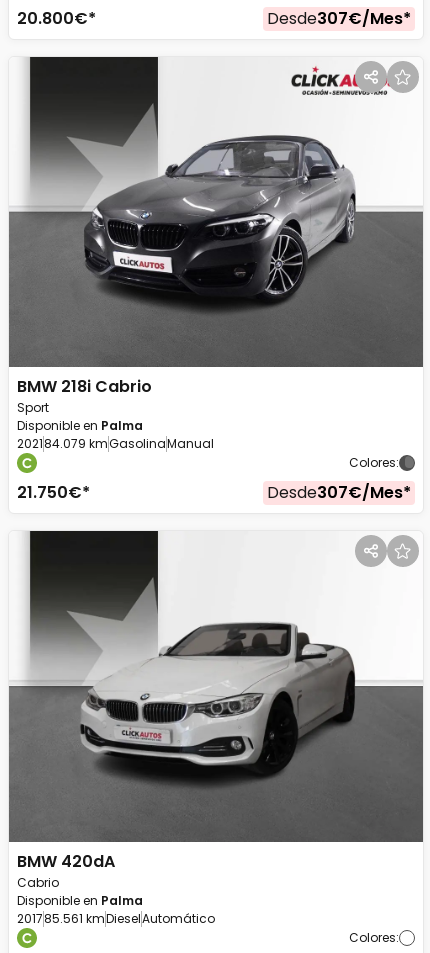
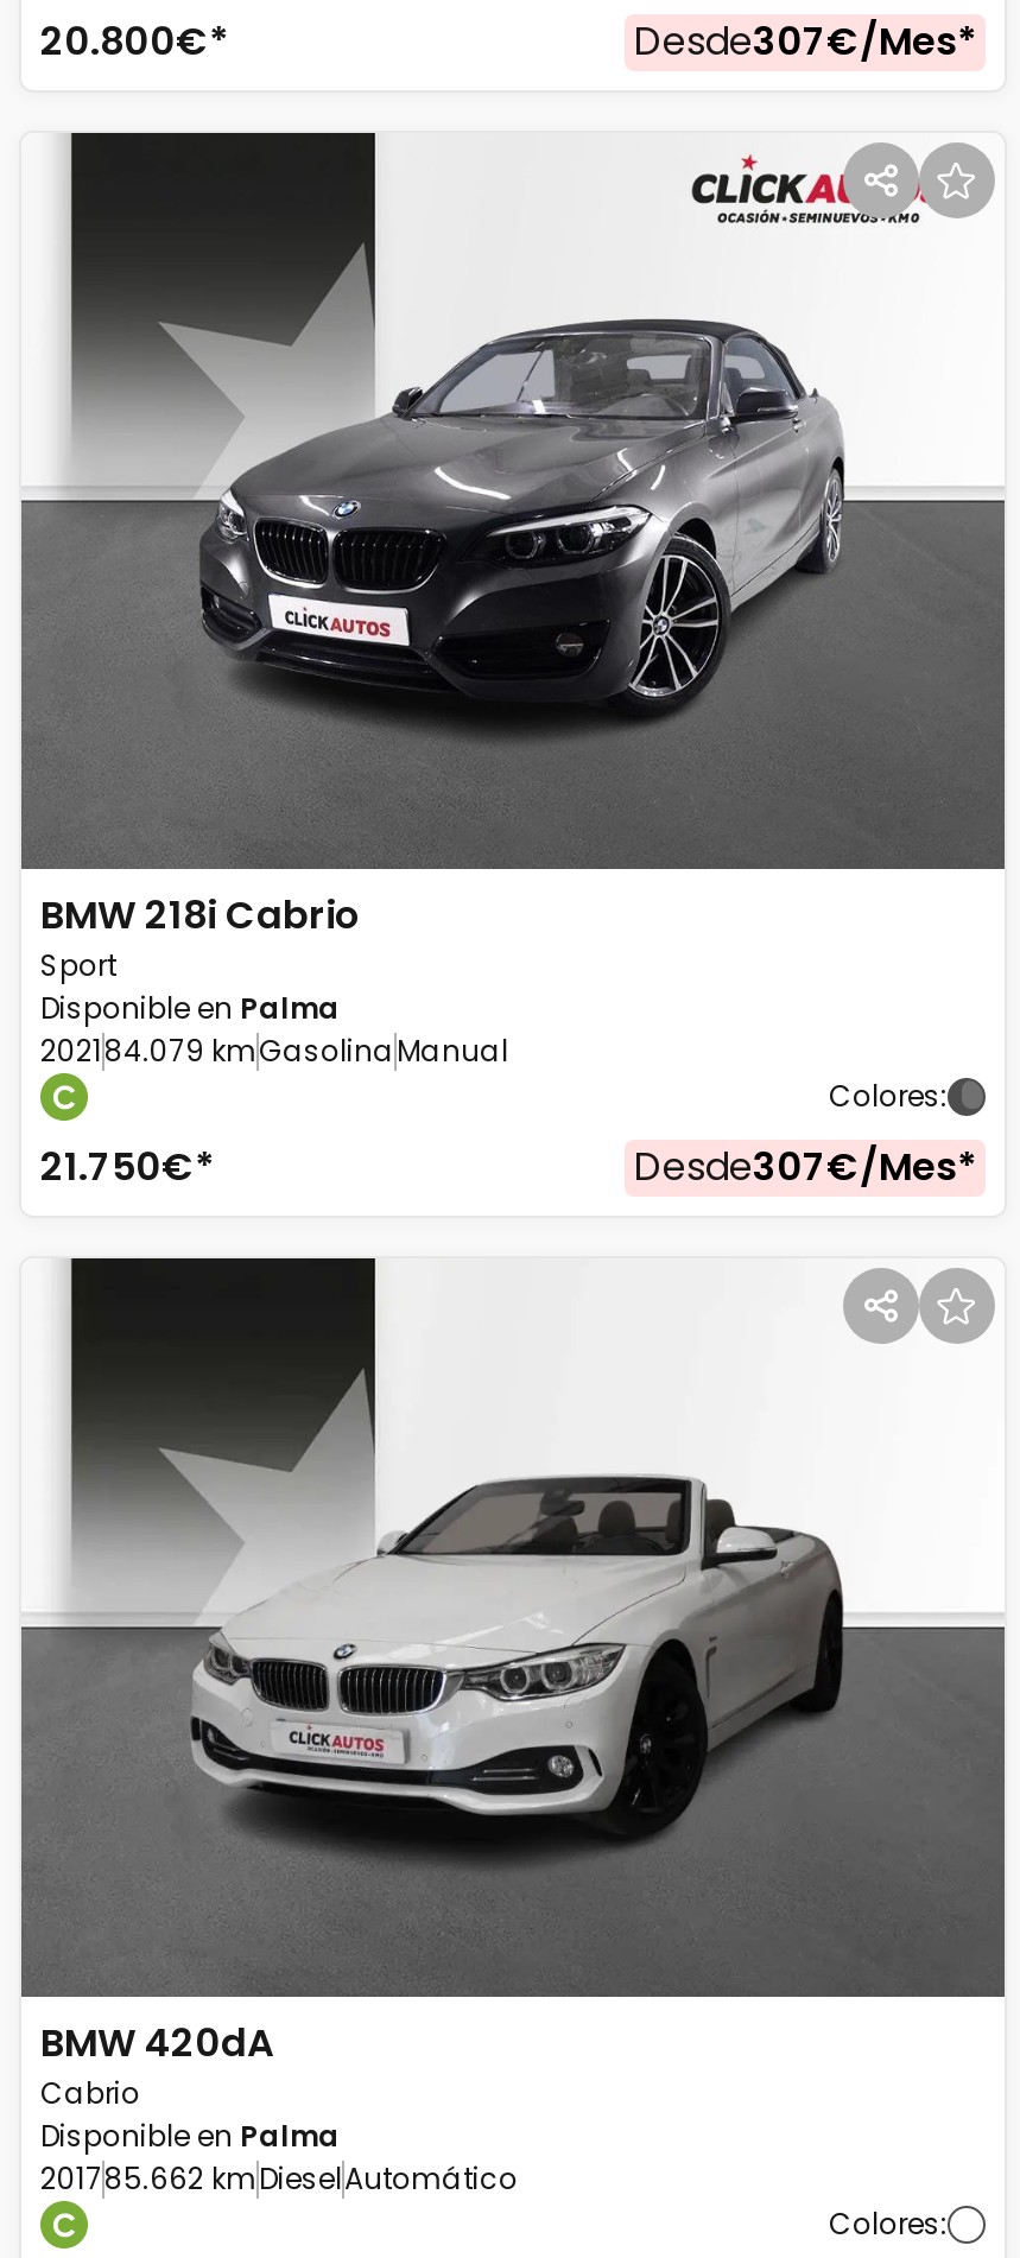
- 201785.561 km DieselAutomático
+ 201785.662 km DieselAutomático
